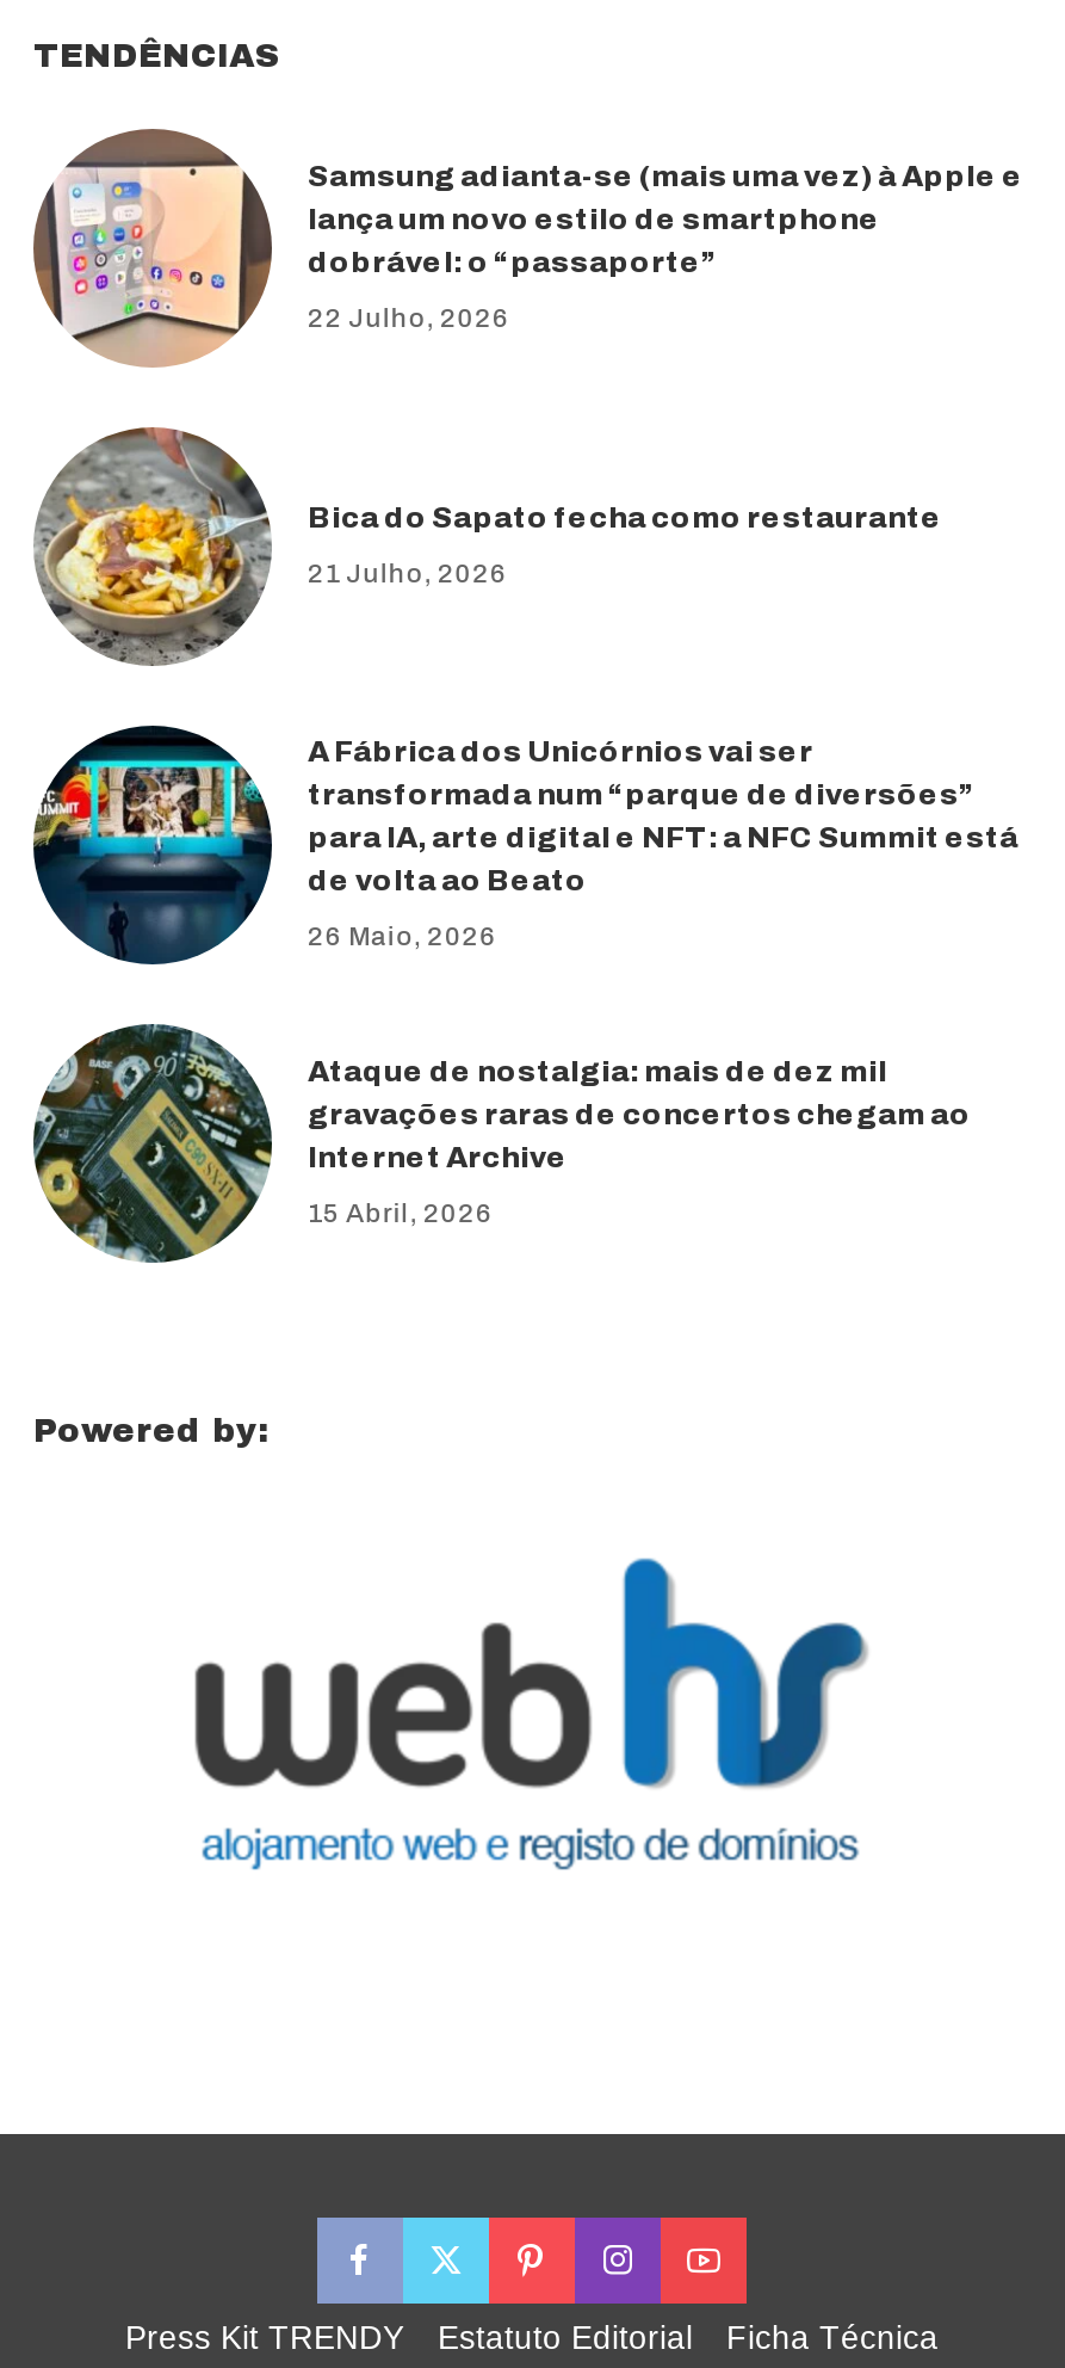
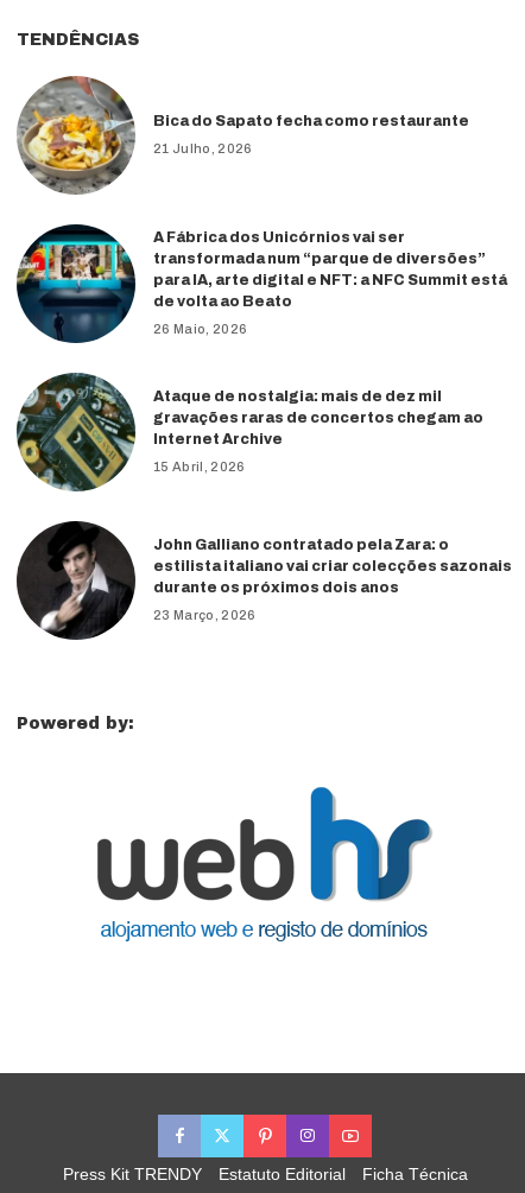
- [image]
- Samsung adianta-se (mais uma vez) à Apple e
- lança um novo estilo de smartphone
- dobrável: o “passaporte”
- 22 Julho, 2026

moved up: [image] | Bica do Sapato fecha como restaurante | 21 Julho, 2026 | ... | Internet Archive | 15 Abril, 2026

+ [image]
+ John Galliano contratado pela Zara: o
+ estilista italiano vai criar colecções sazonais
+ durante os próximos dois anos
+ 23 Março, 2026
